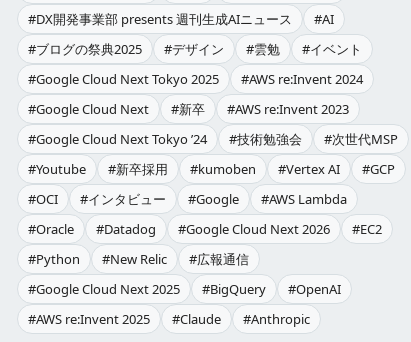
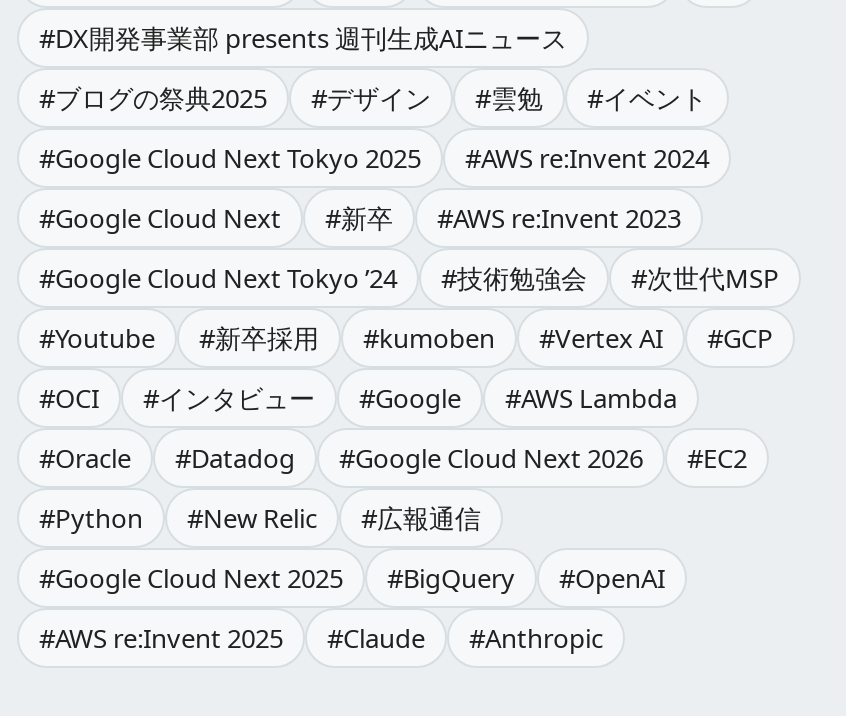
- #AI
